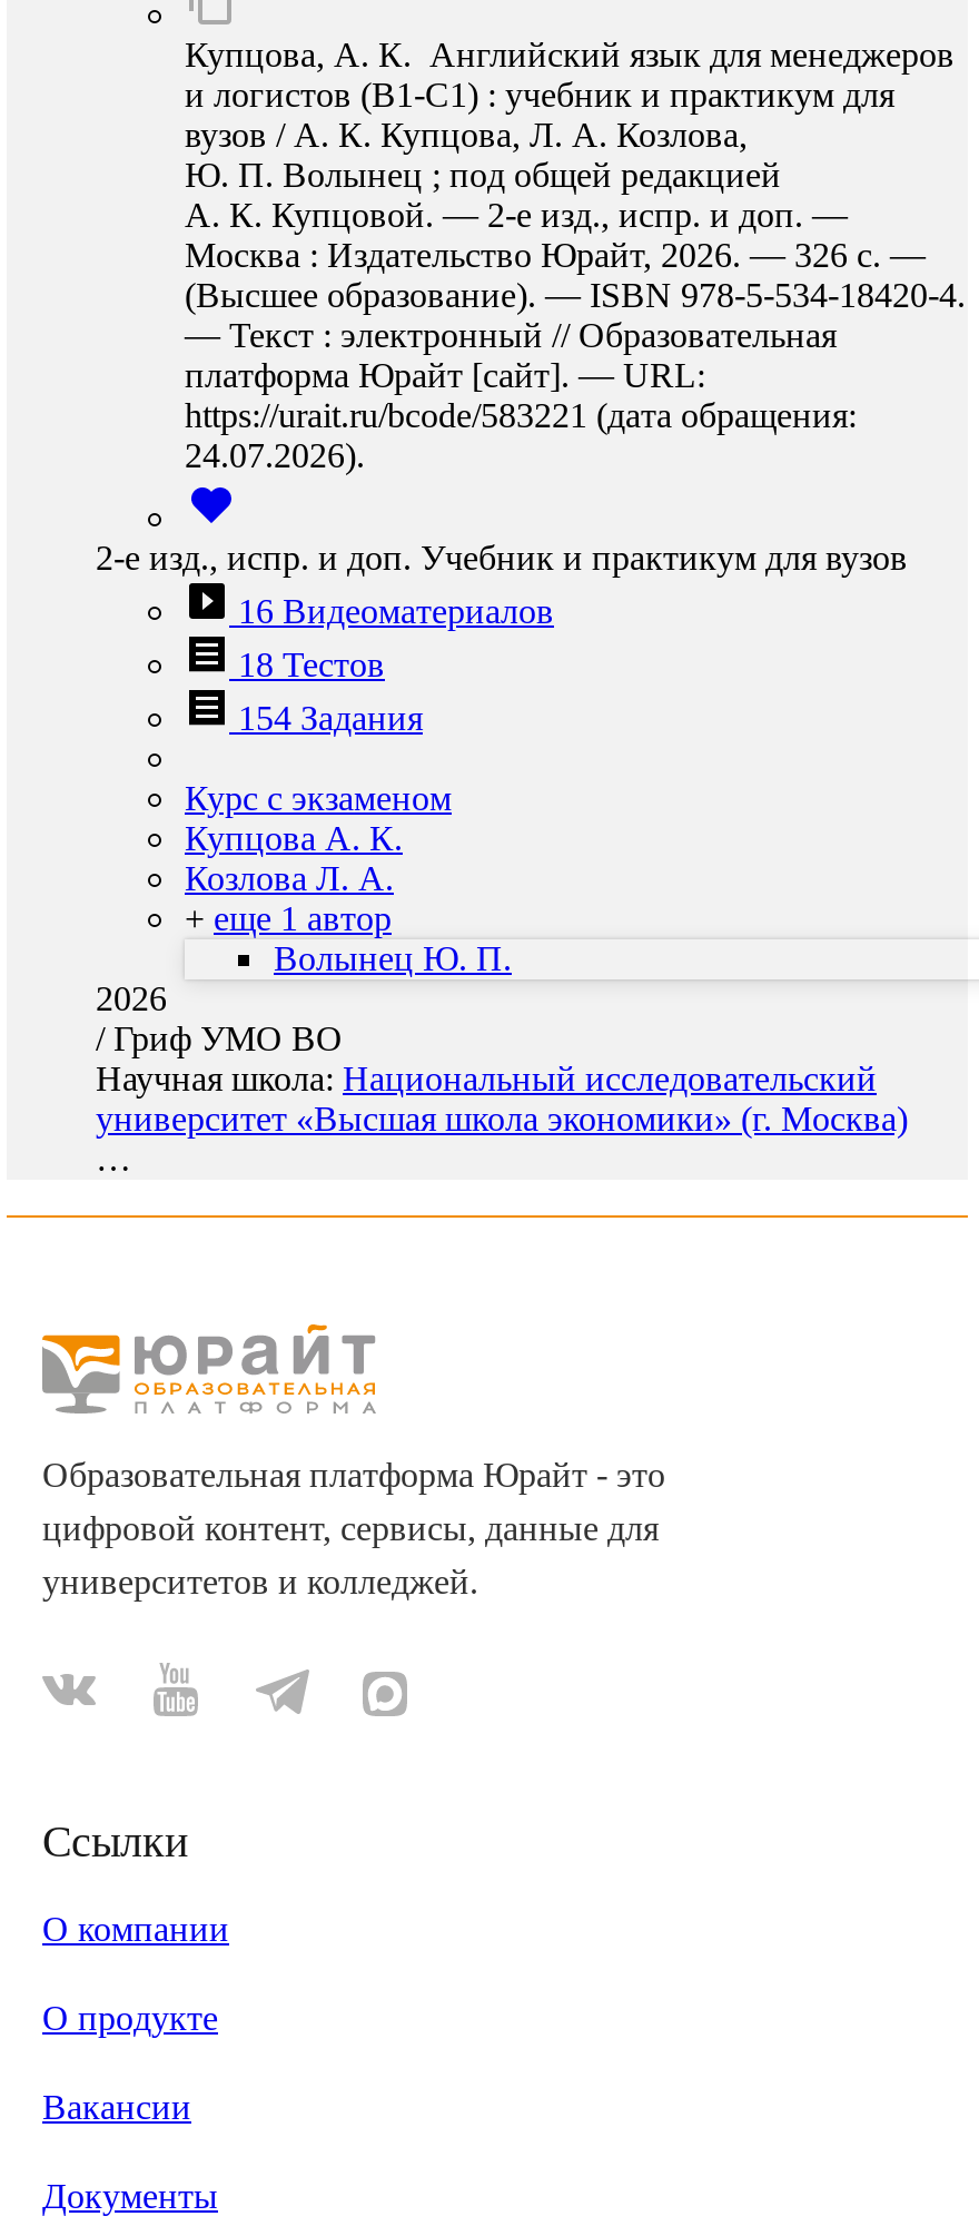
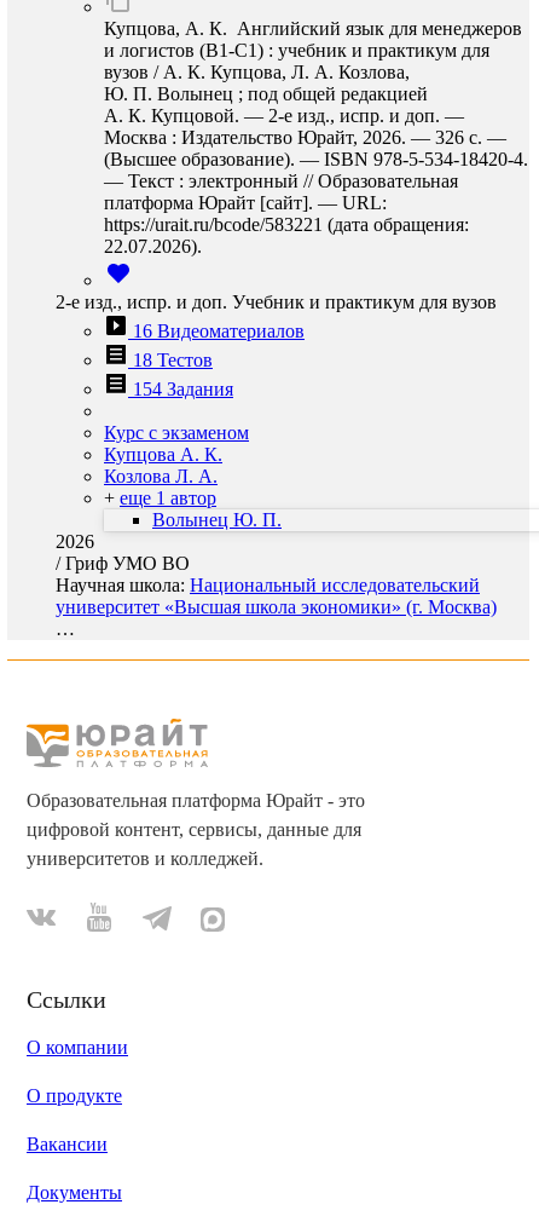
- 24.07.2026).
+ 22.07.2026).
